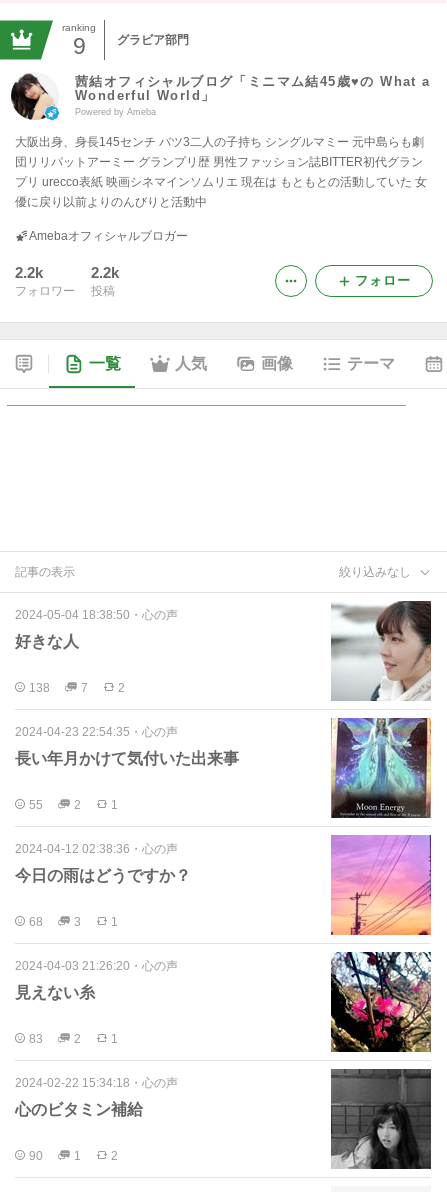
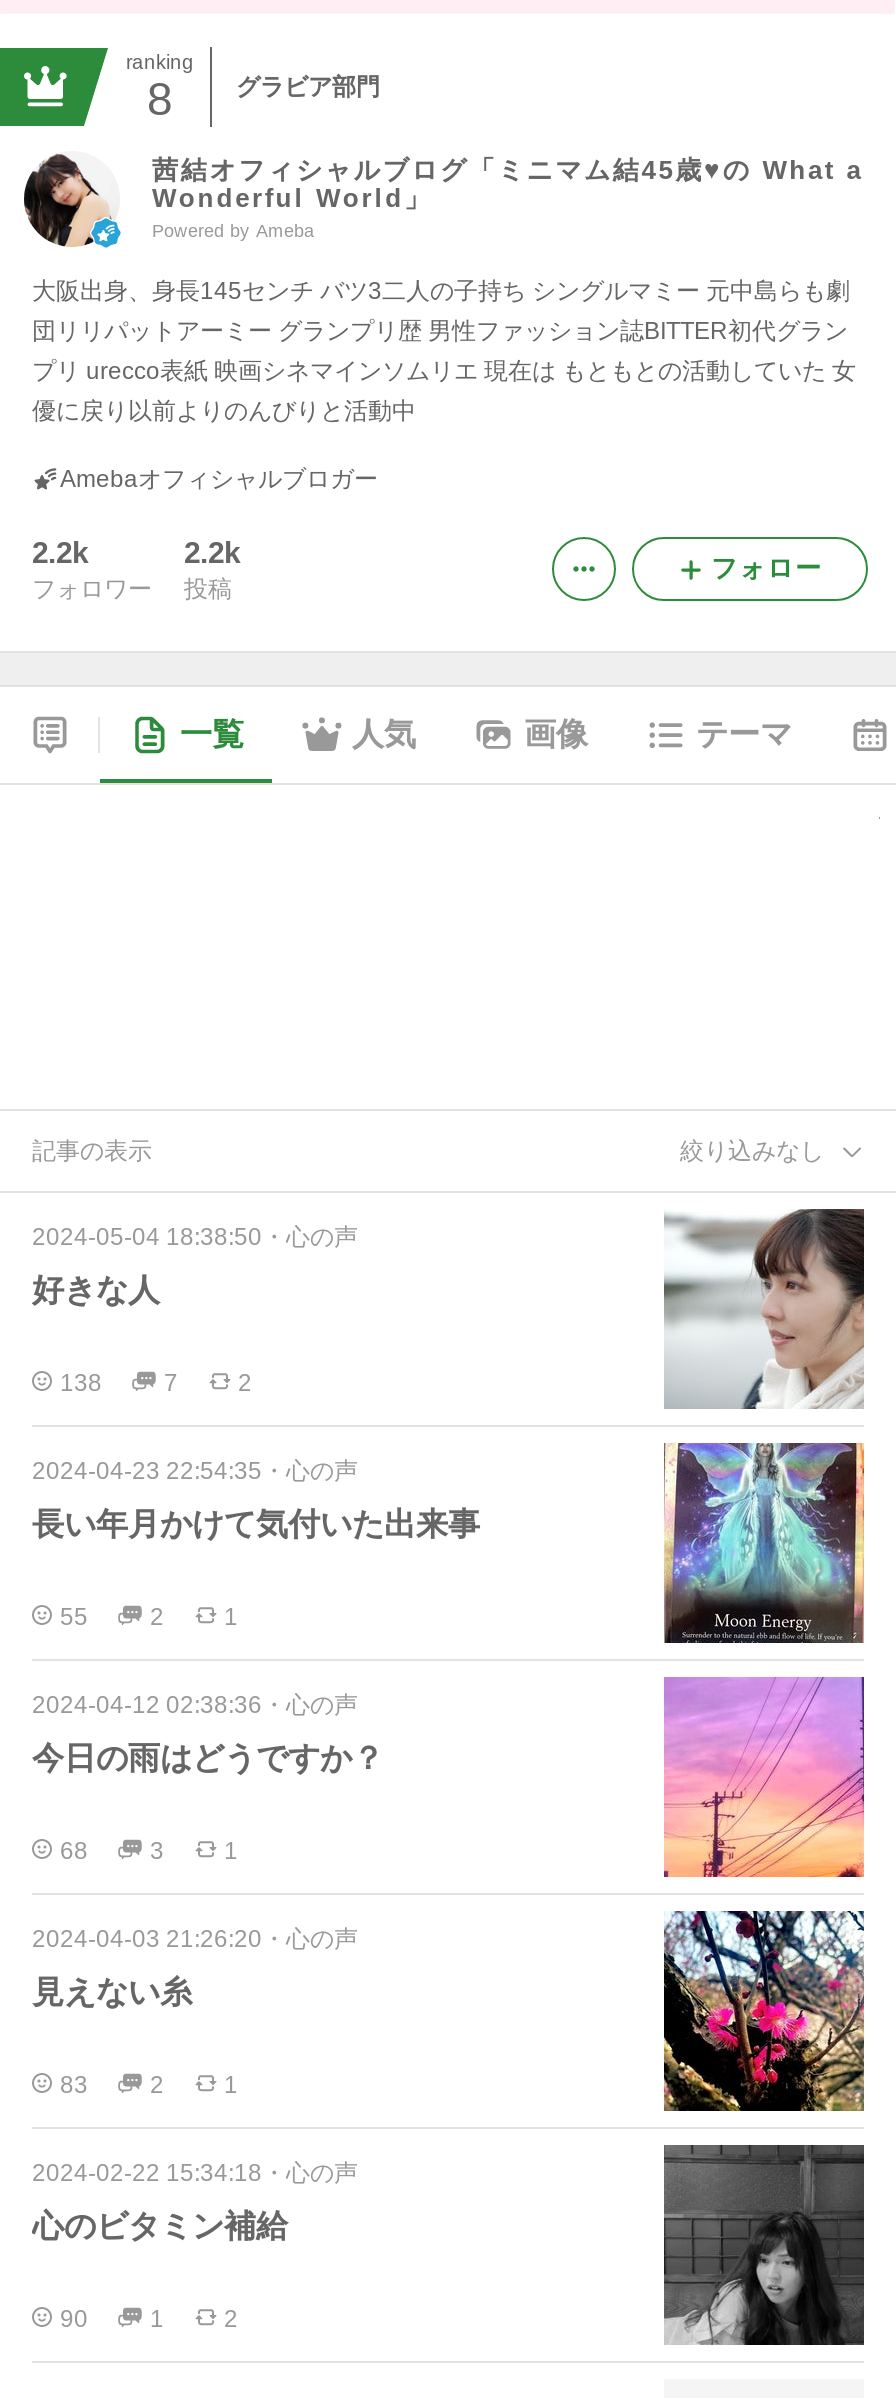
- 9
+ 8
